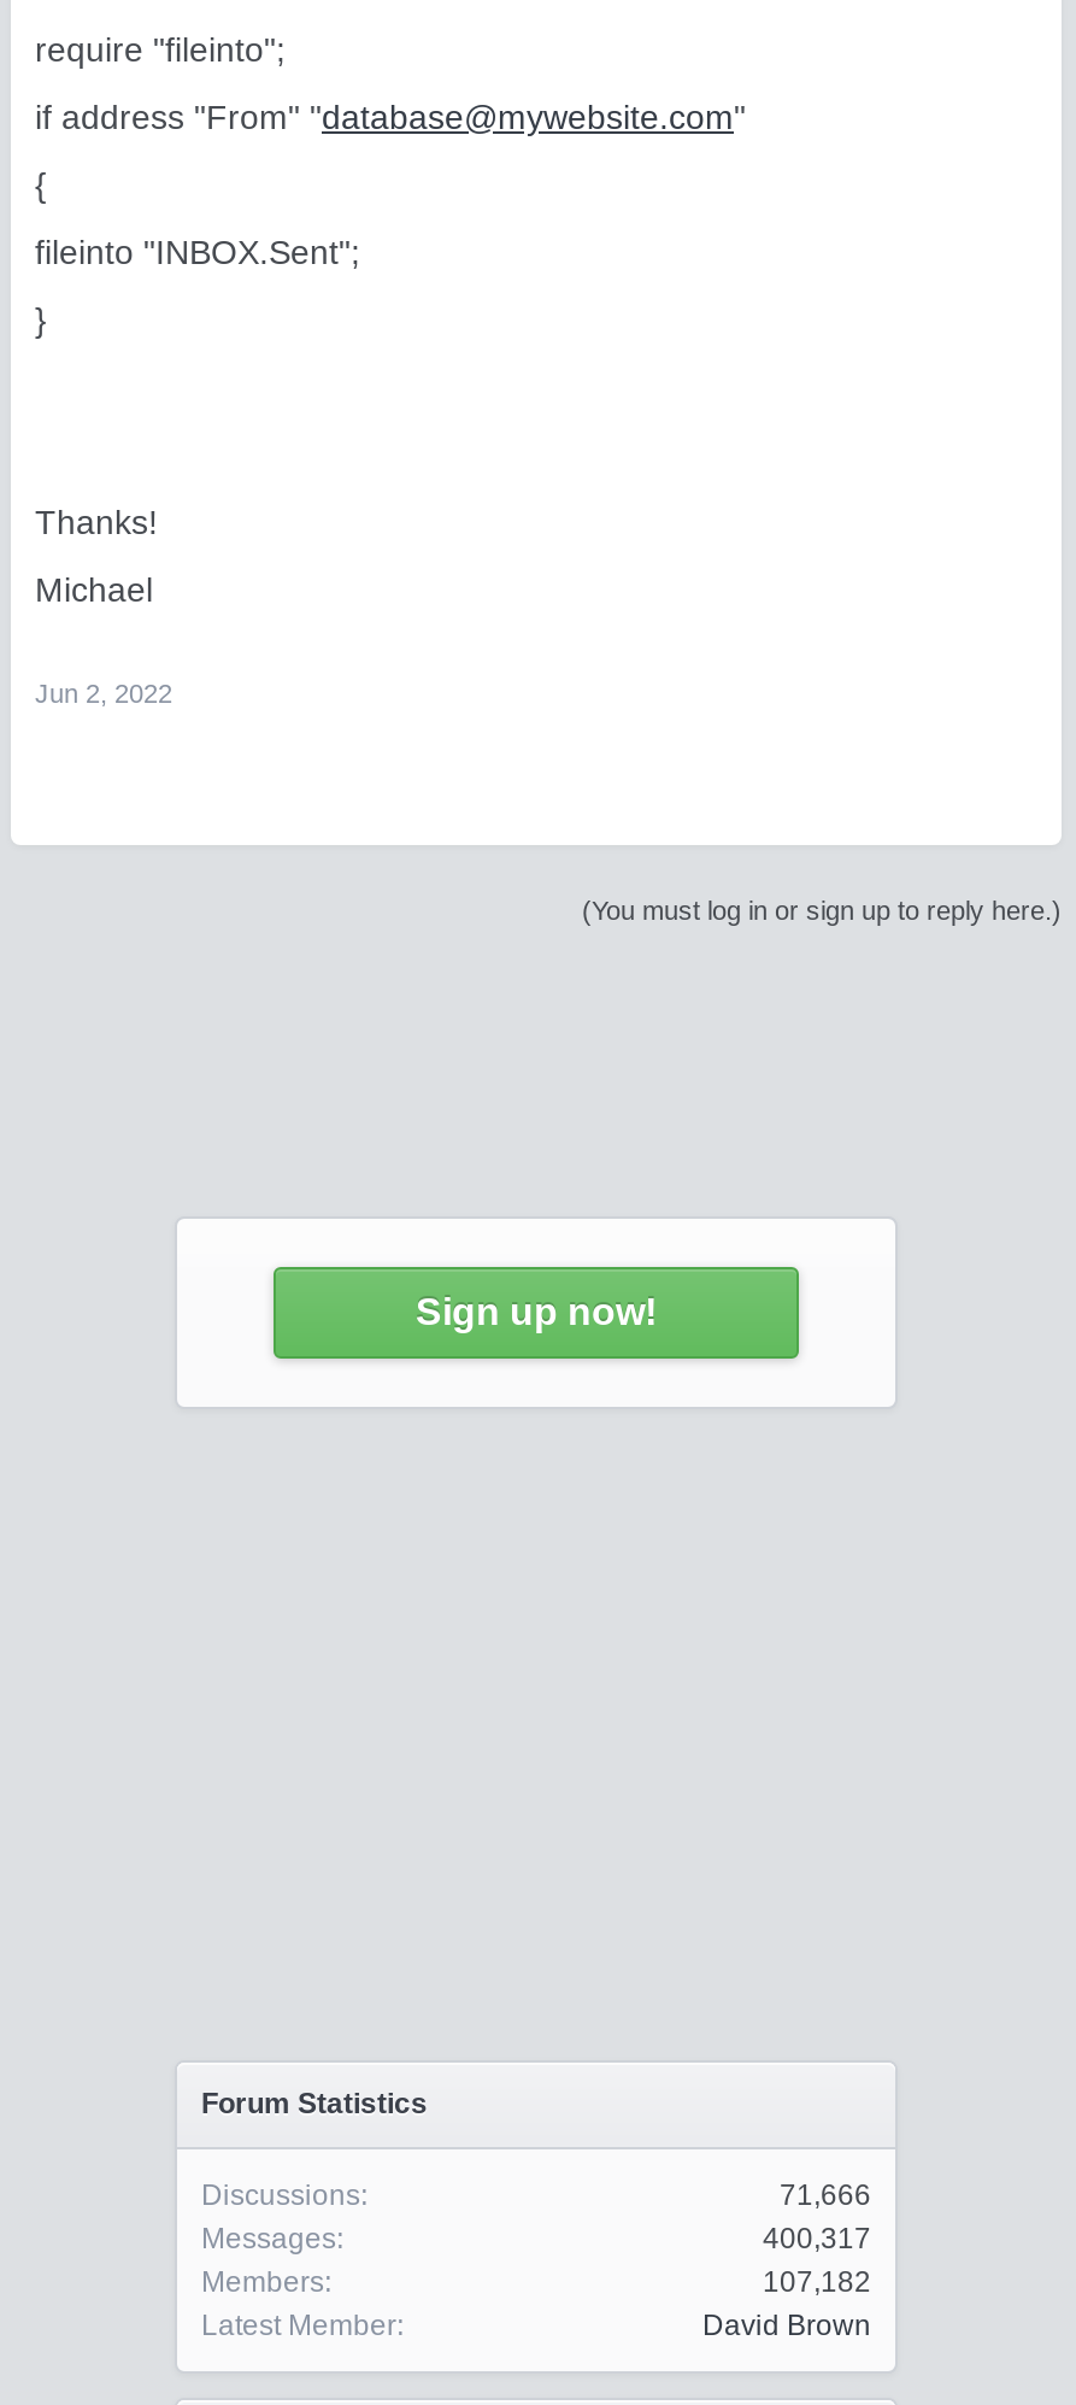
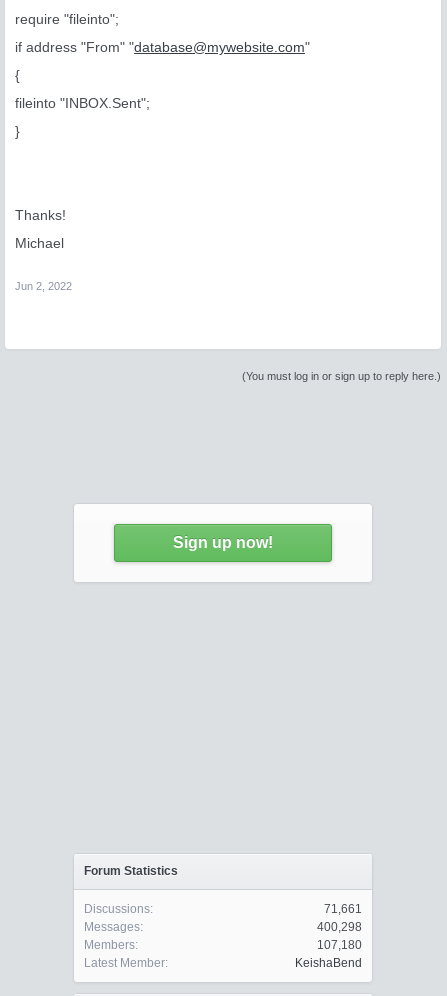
- 71,666
+ 71,661

- 400,317
+ 400,298

- 107,182
+ 107,180

- David Brown
+ KeishaBend
